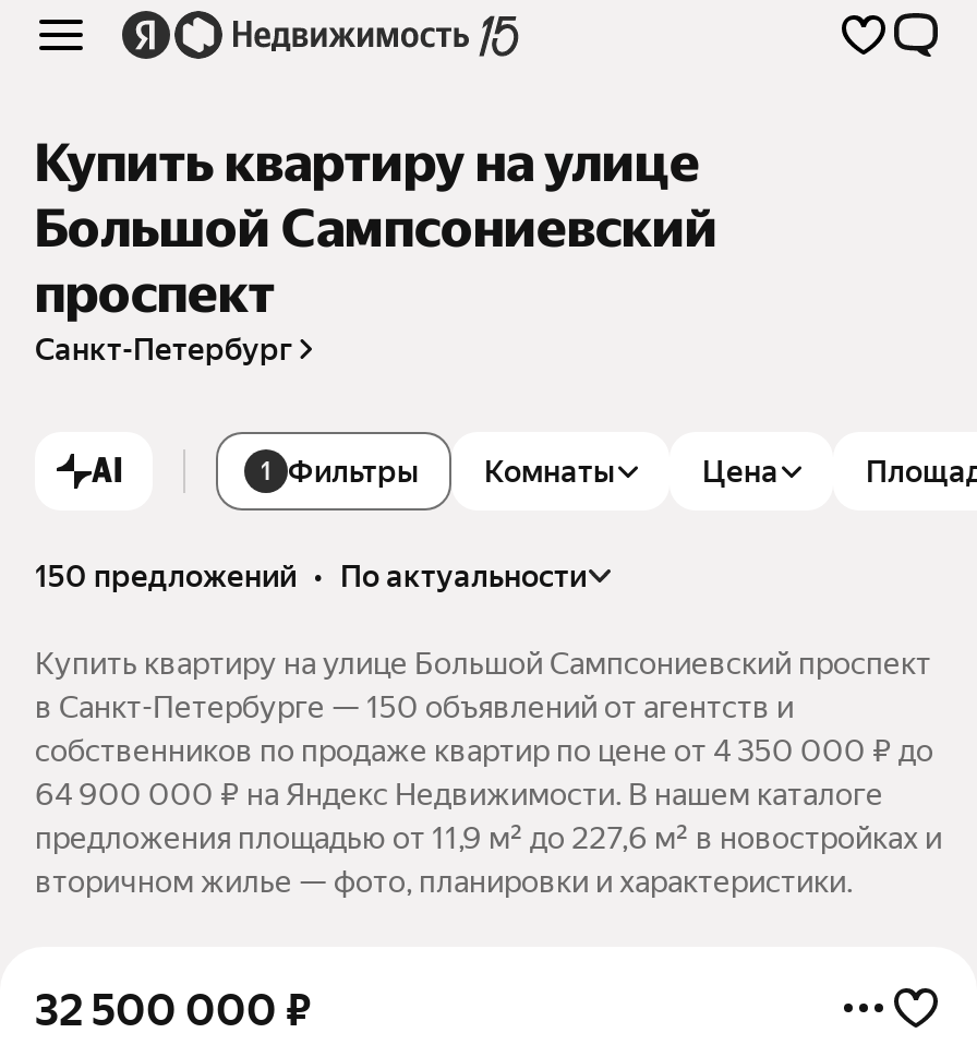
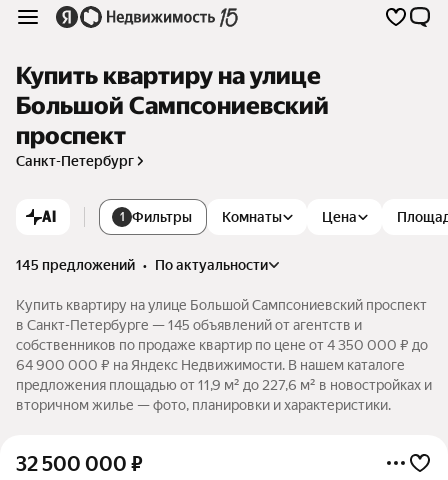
- 150 предложений • по актуальности
+ 145 предложений • по актуальности

- в Санкт-Петербурге — 150 объявлений от агентств и
+ в Санкт-Петербурге — 145 объявлений от агентств и
